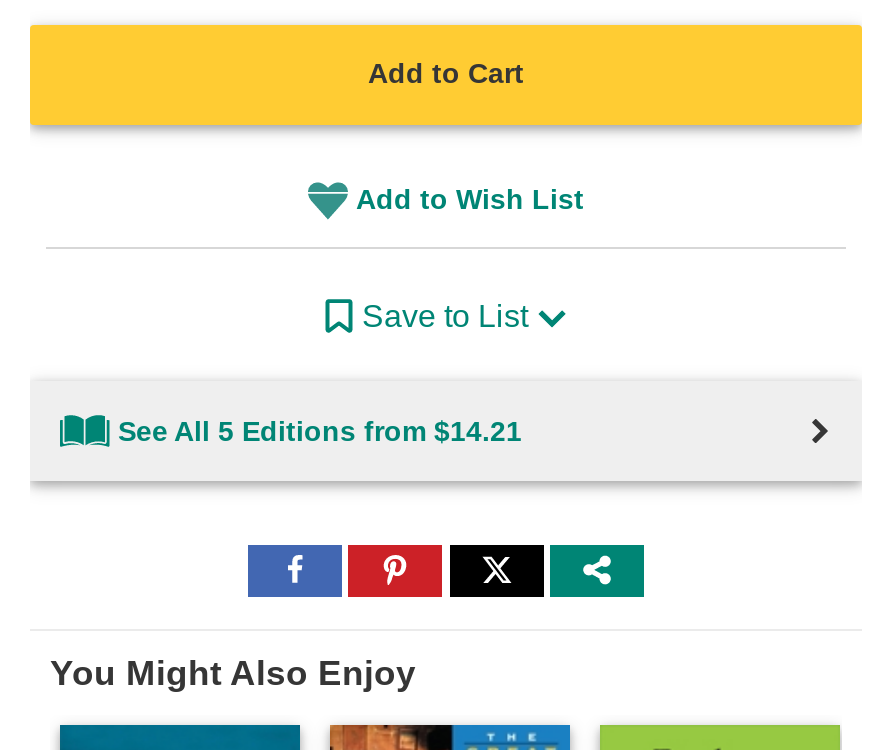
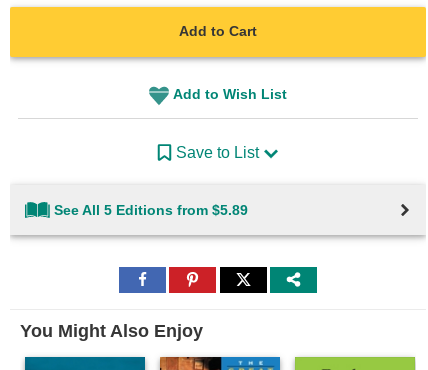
- See All 5 Editions from $14.21
+ See All 5 Editions from $5.89
